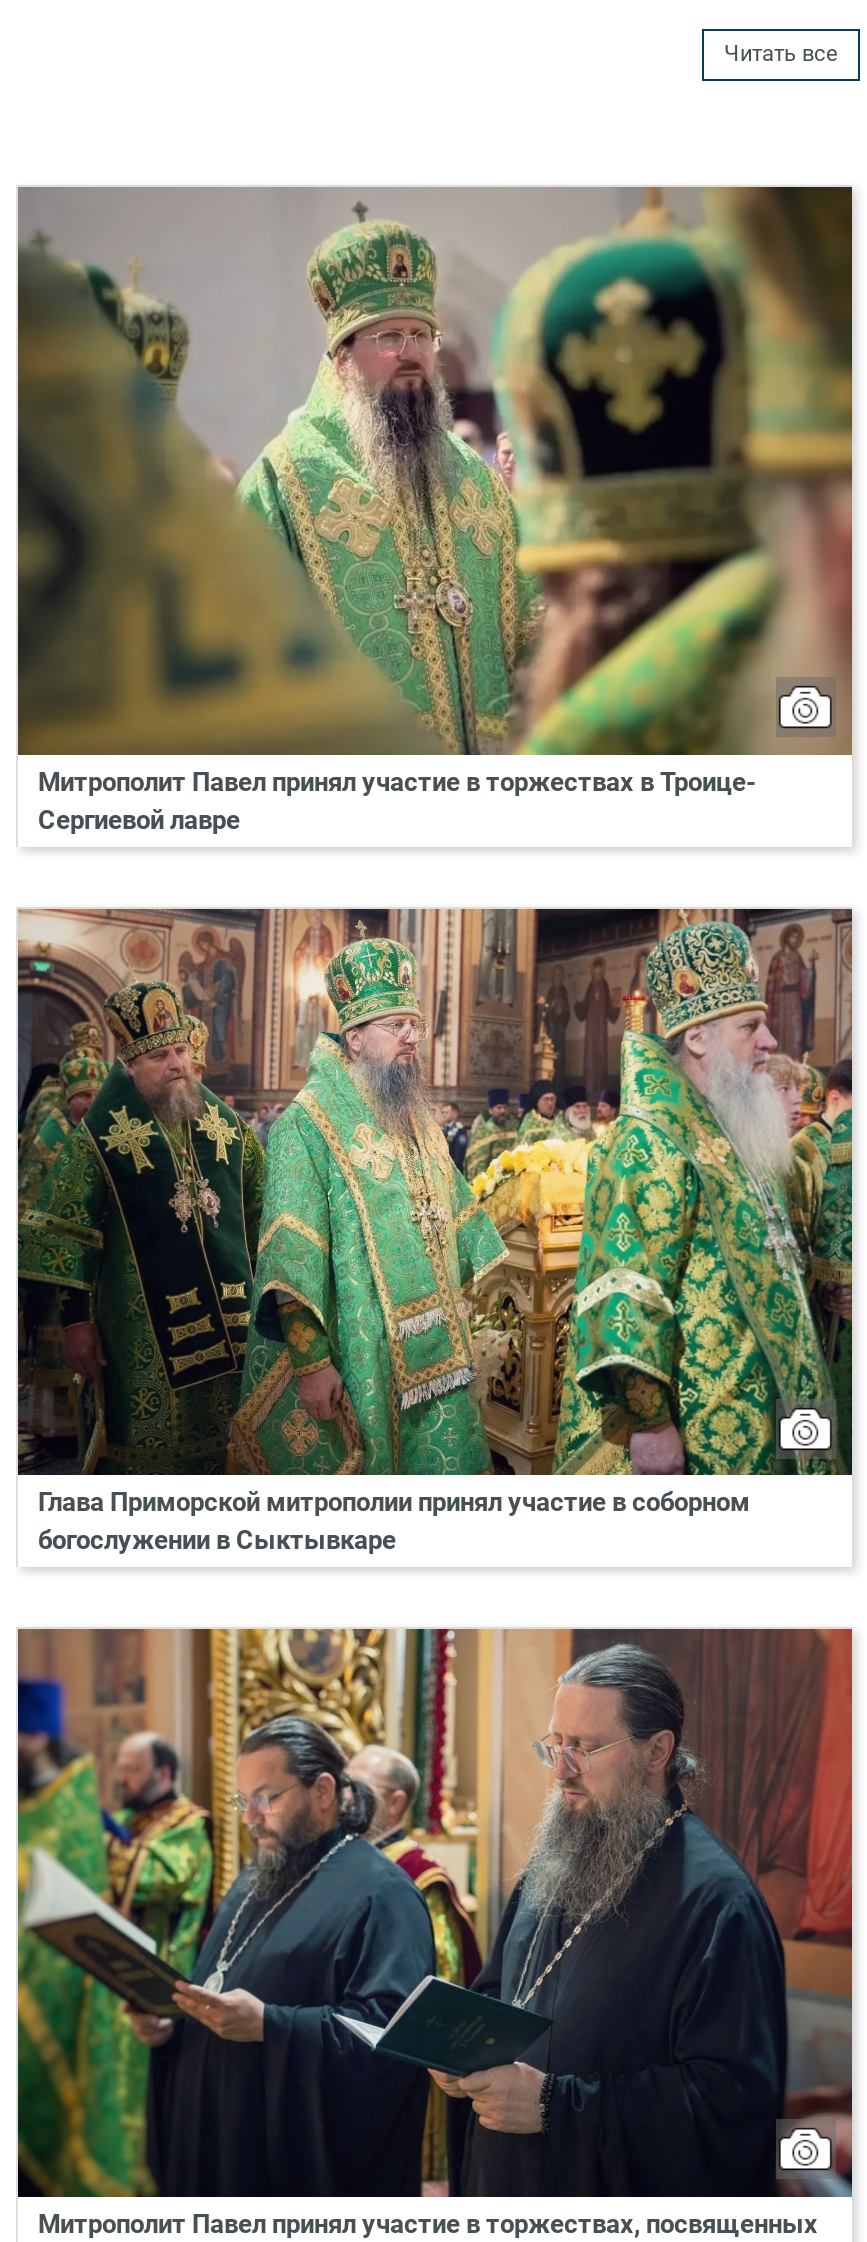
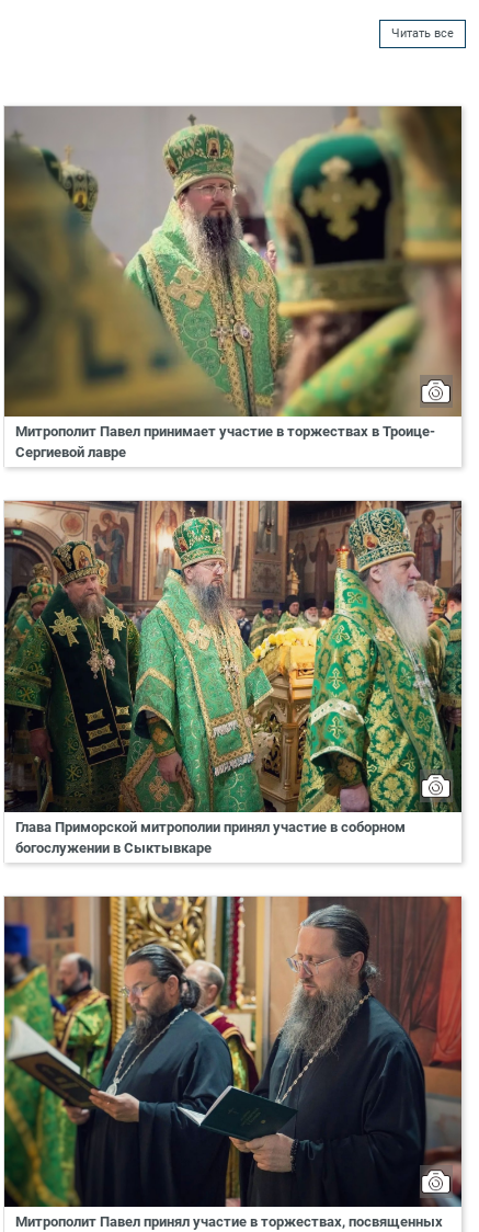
- Митрополит Павел принял участие в торжествах в Троице-
+ Митрополит Павел принимает участие в торжествах в Троице-
